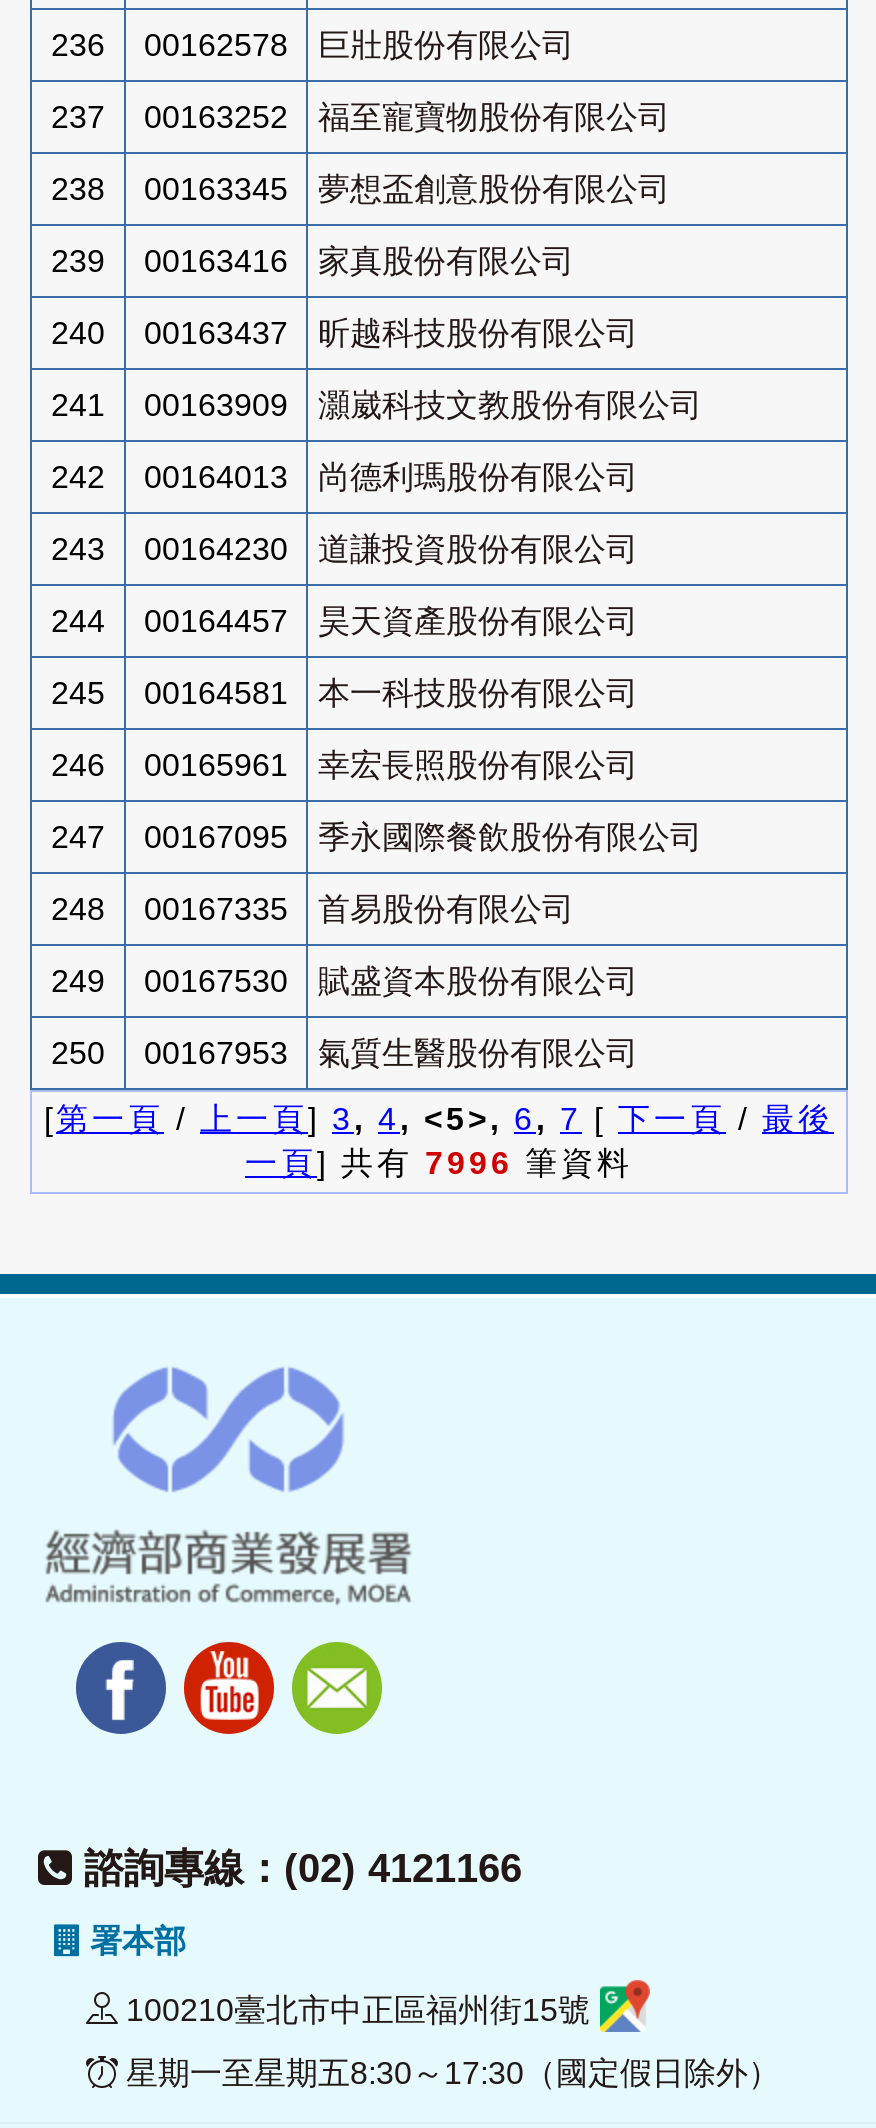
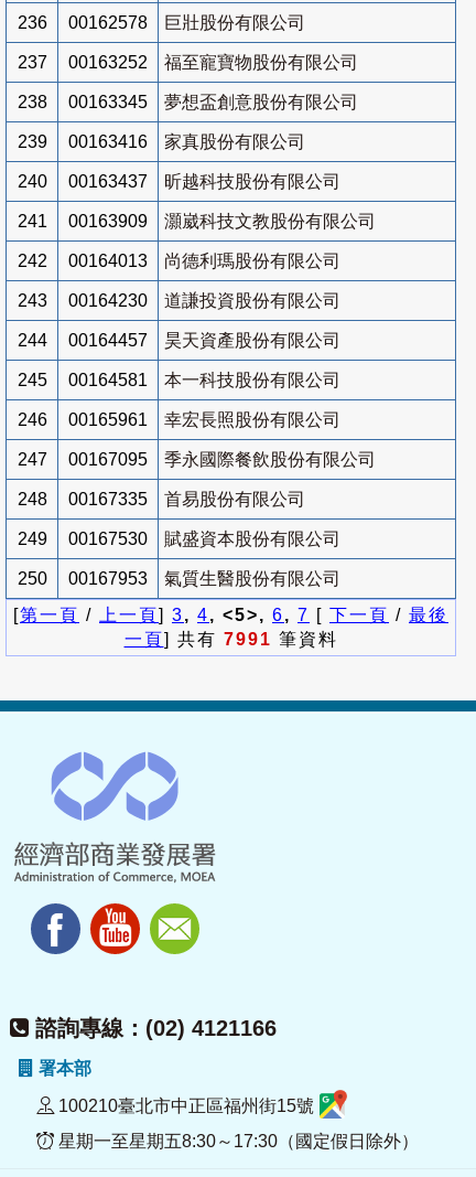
- 一頁] 共有7996筆資料
+ 一頁] 共有7991筆資料
